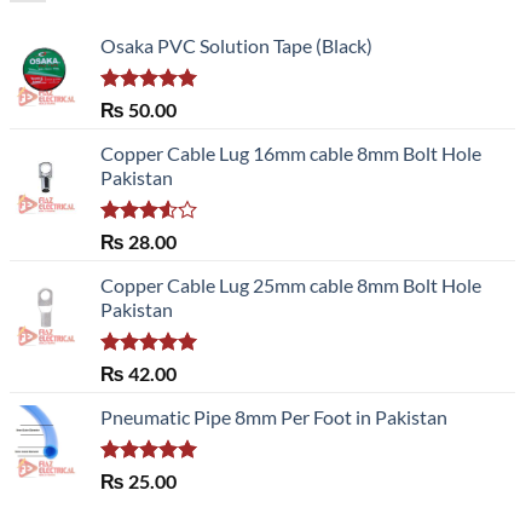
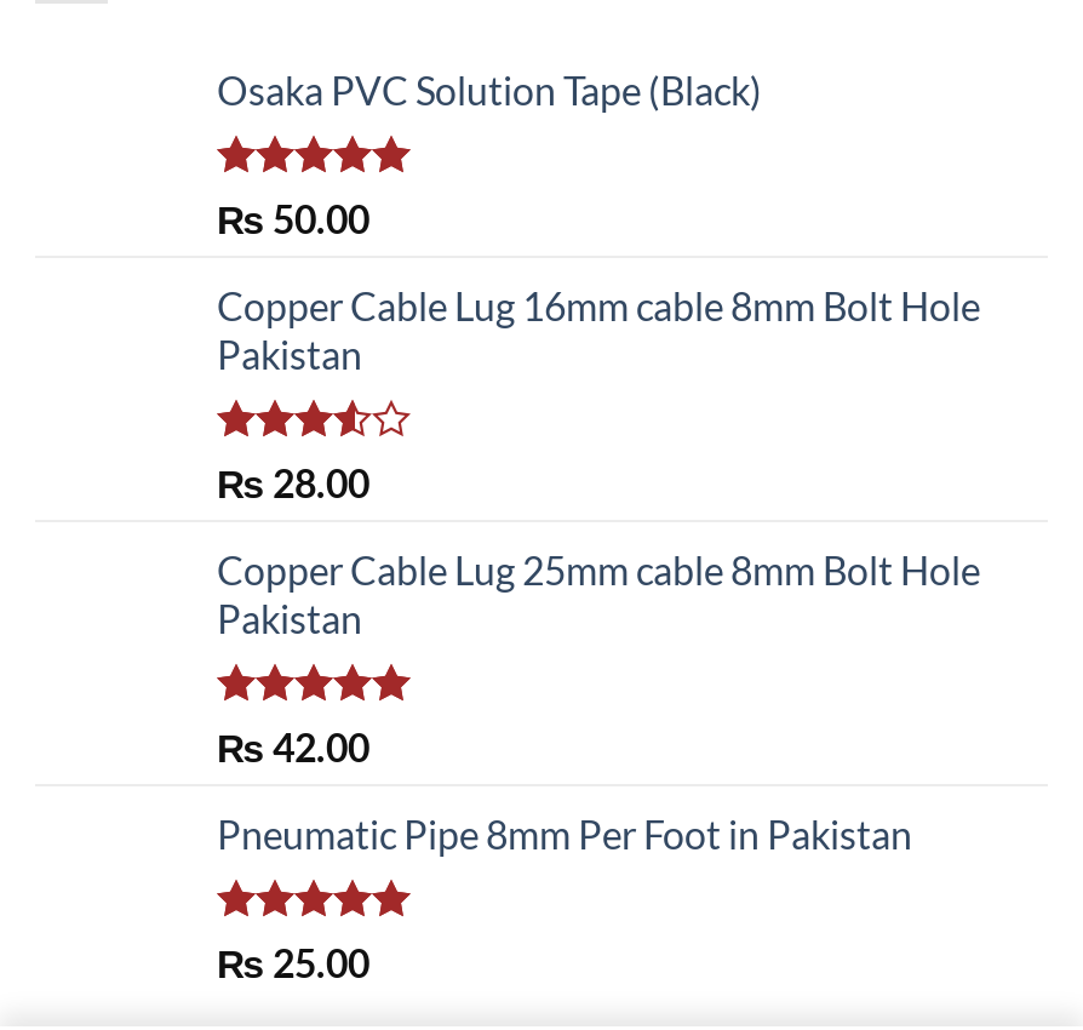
- [image]

- [image]

- [image]

- [image]
